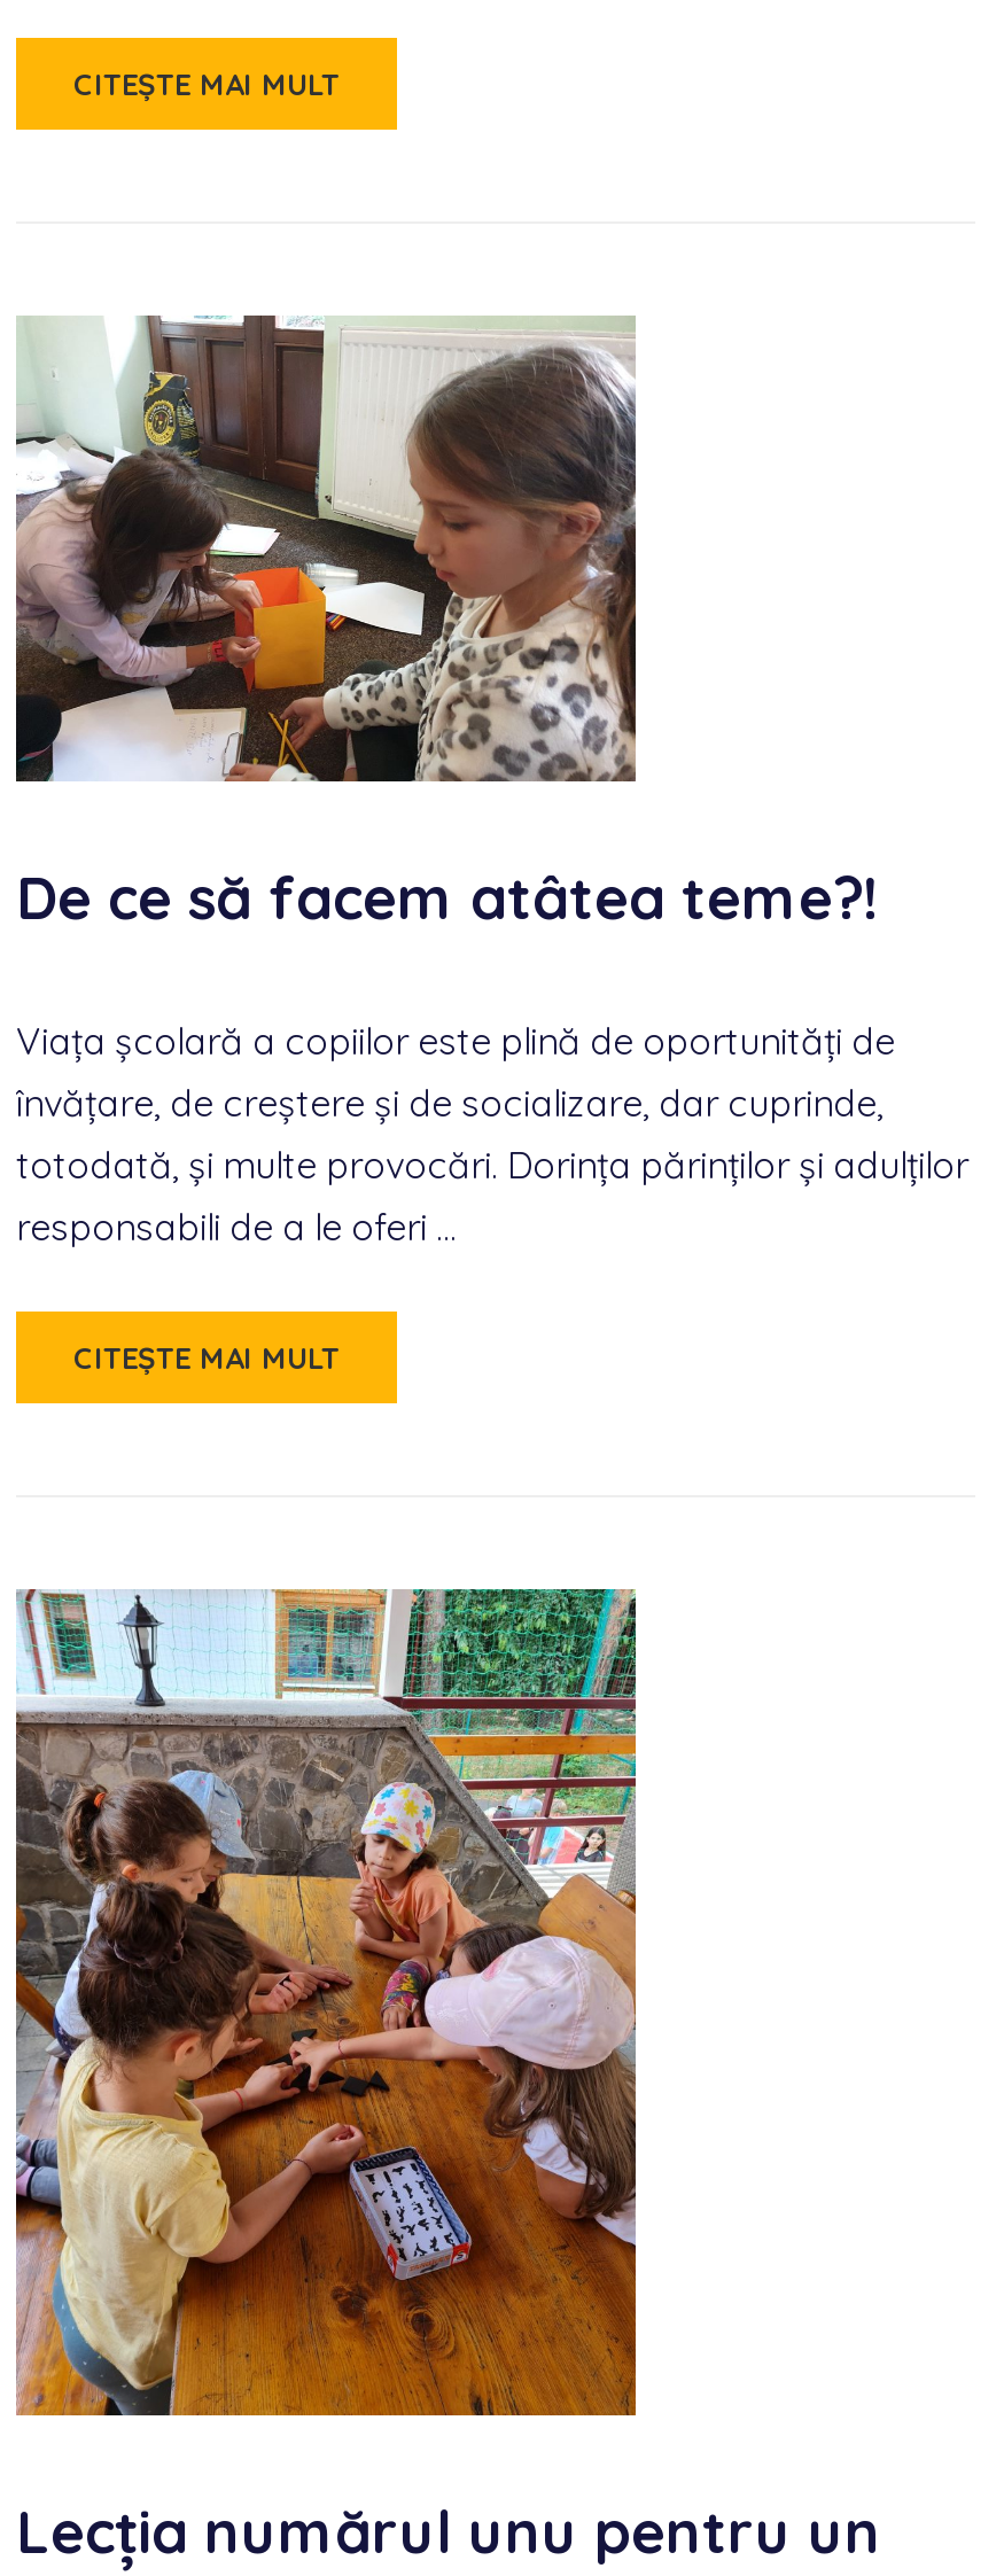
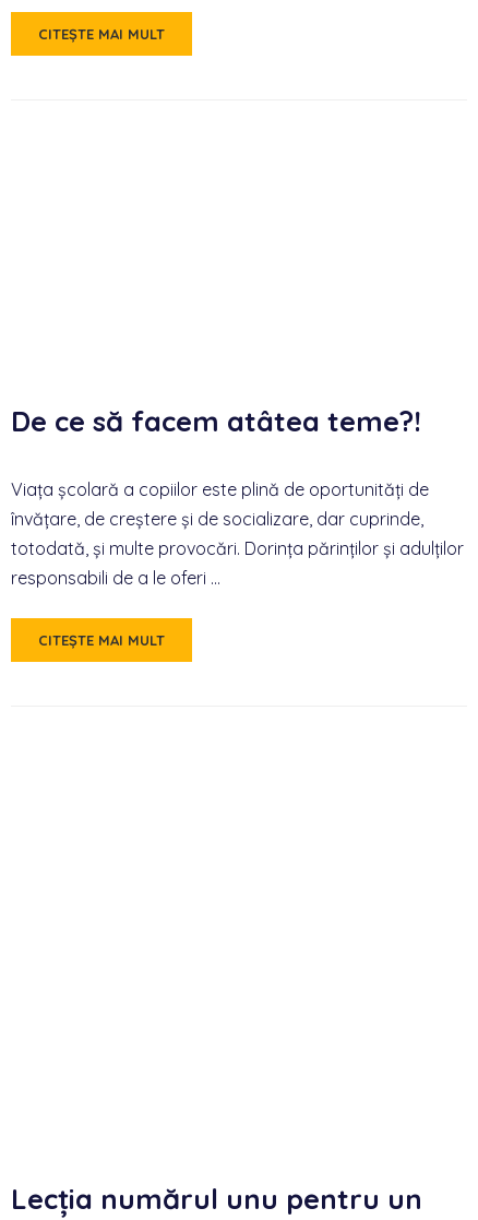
- [image]

- [image]
